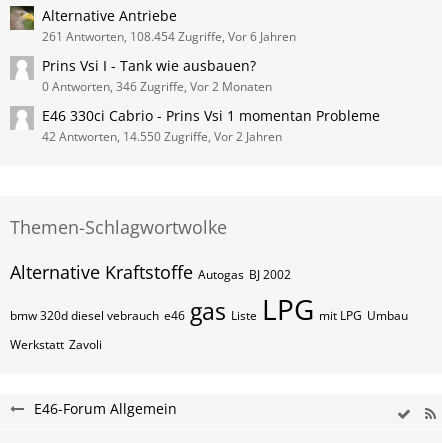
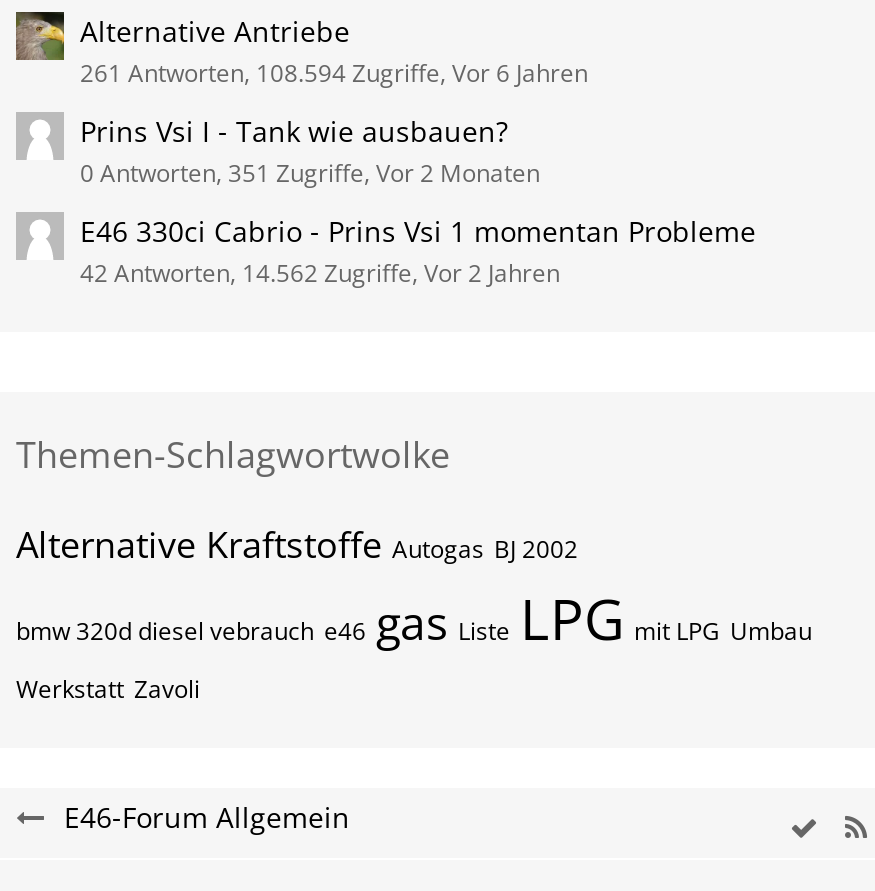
- 261 Antworten, 108.454 Zugriffe, Vor 6 Jahren
+ 261 Antworten, 108.594 Zugriffe, Vor 6 Jahren

- 0 Antworten, 346 Zugriffe, Vor 2 Monaten
+ 0 Antworten, 351 Zugriffe, Vor 2 Monaten

- 42 Antworten, 14.550 Zugriffe, Vor 2 Jahren
+ 42 Antworten, 14.562 Zugriffe, Vor 2 Jahren
